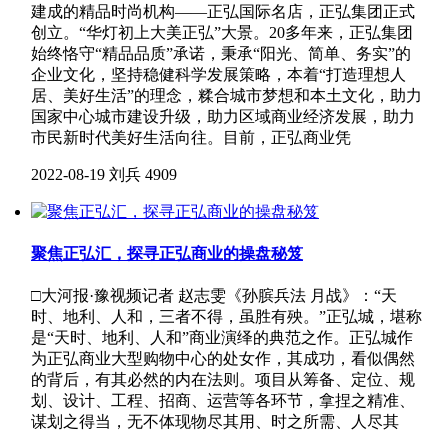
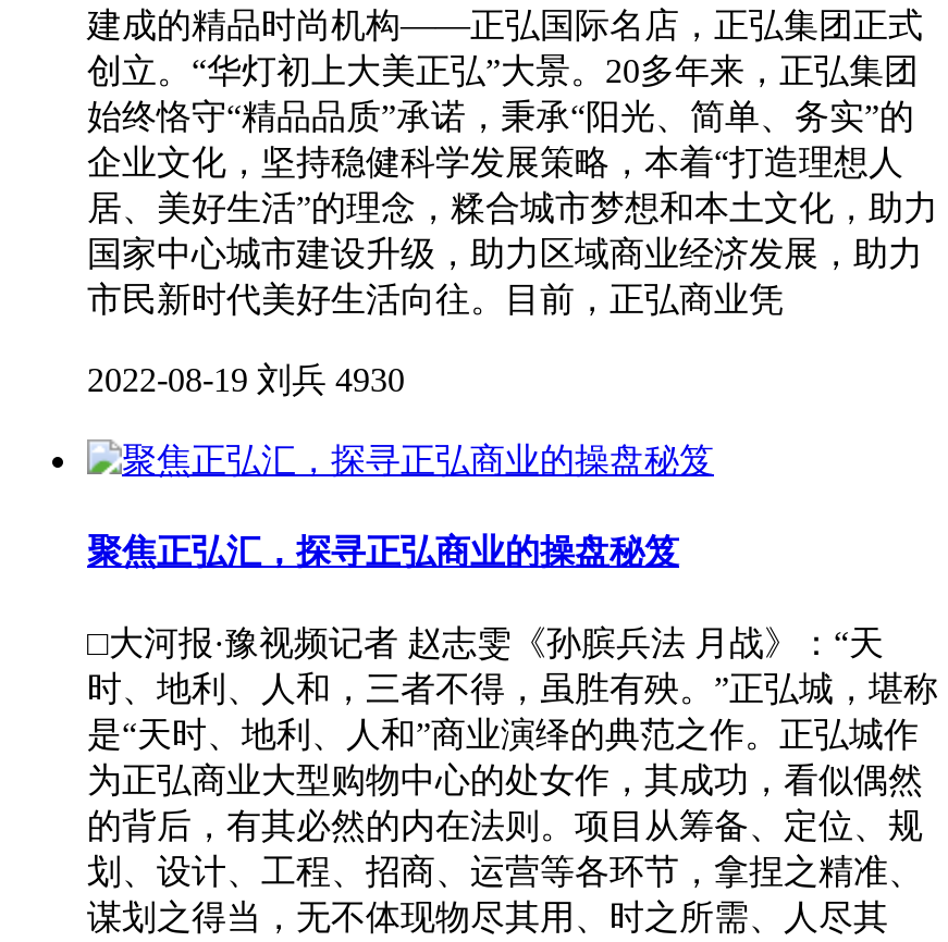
- 2022-08-19 刘兵 4909
+ 2022-08-19 刘兵 4930
